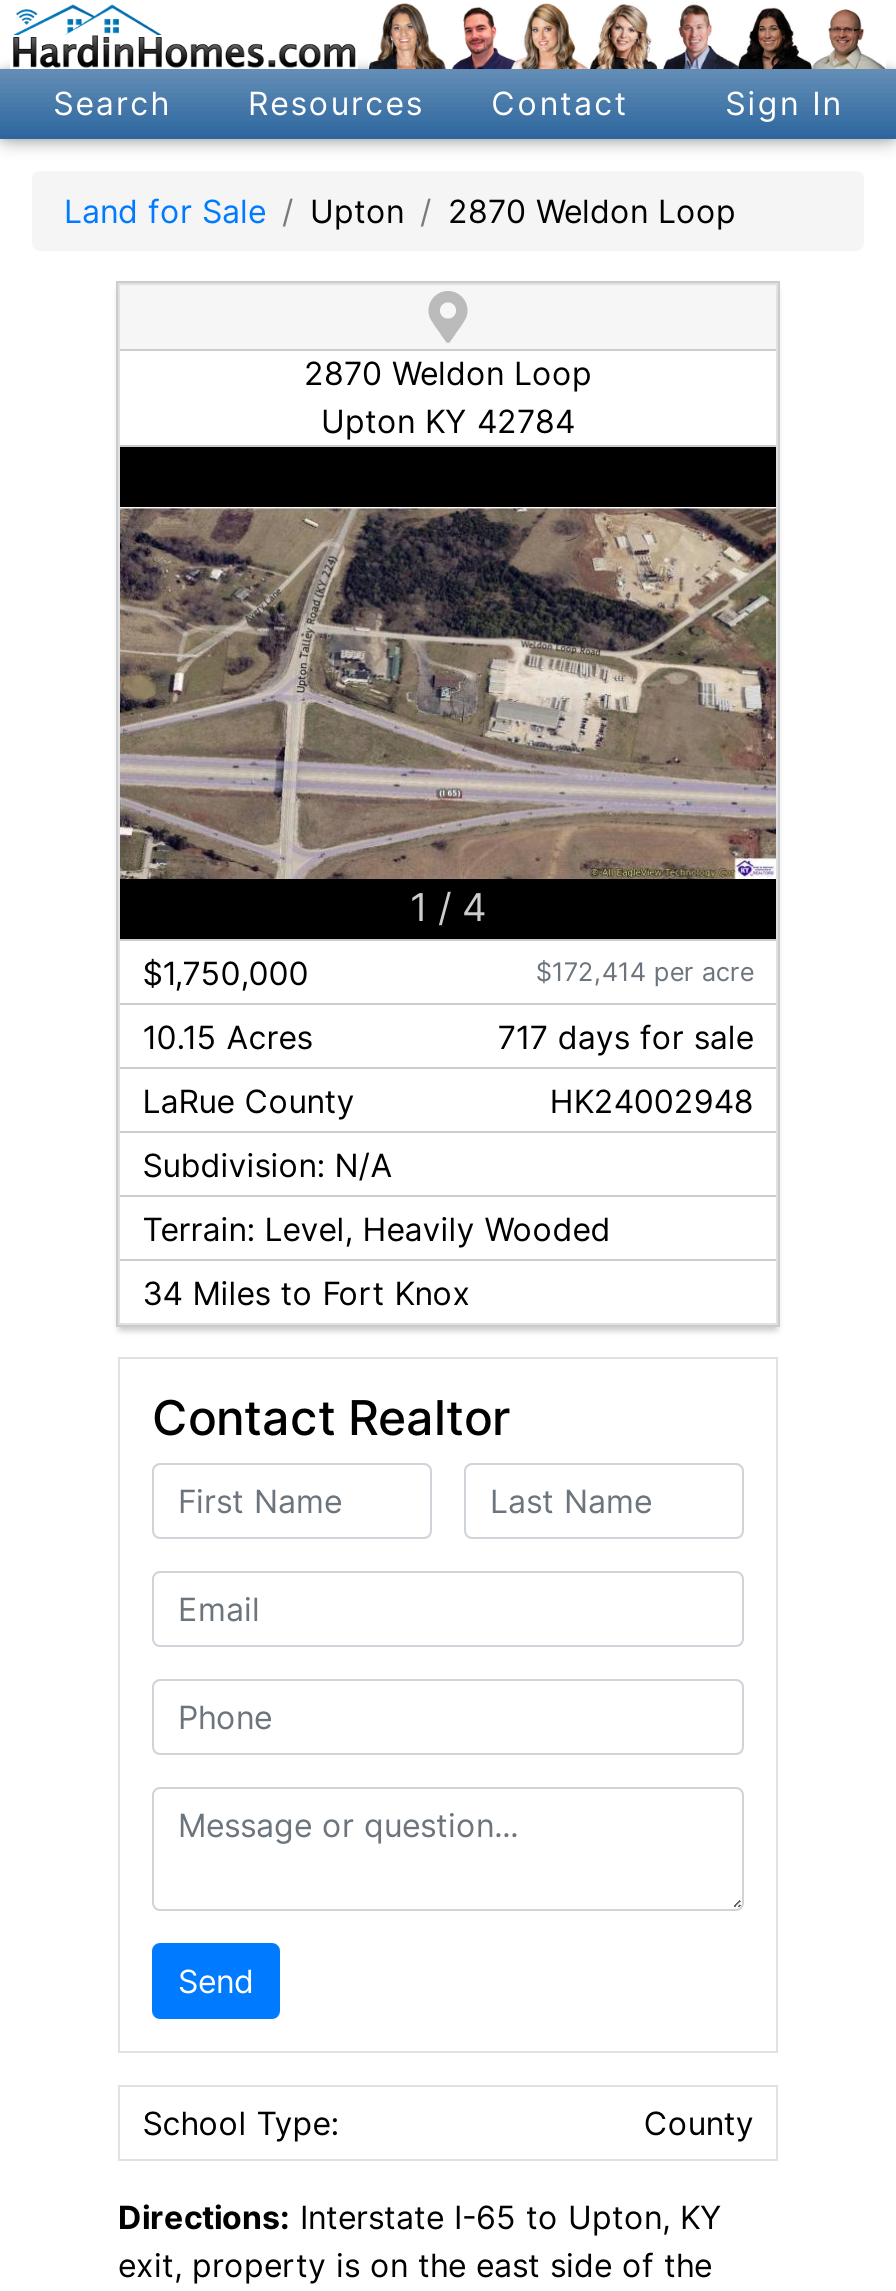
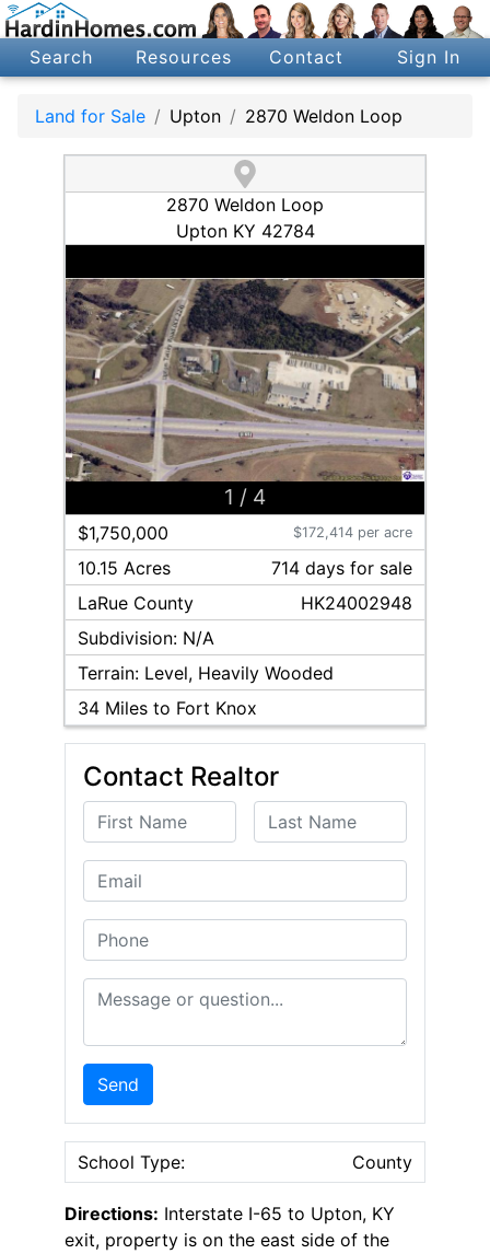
- 717 days for sale
+ 714 days for sale
